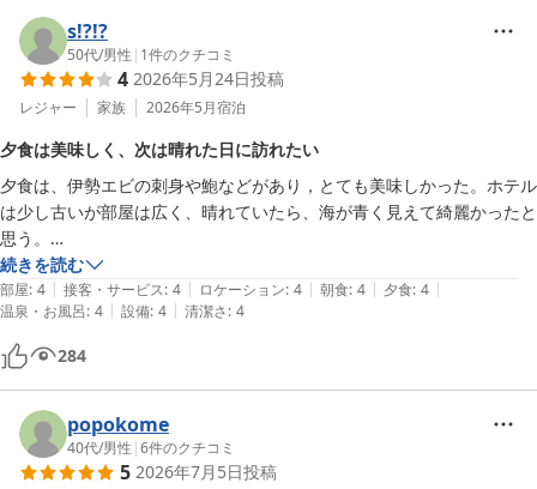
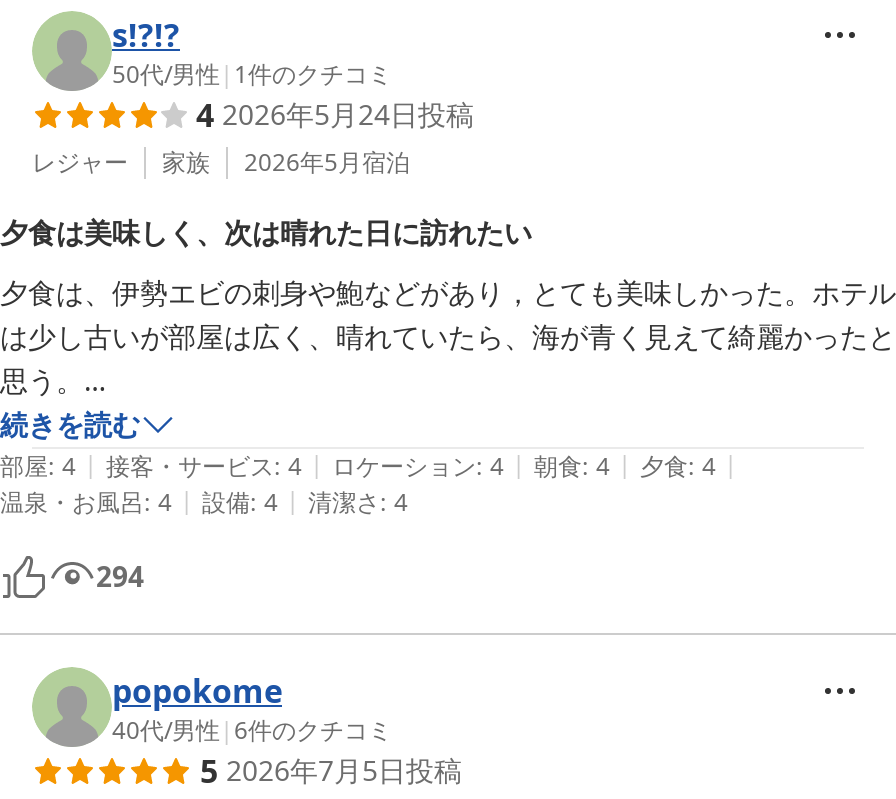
- 284
+ 294
